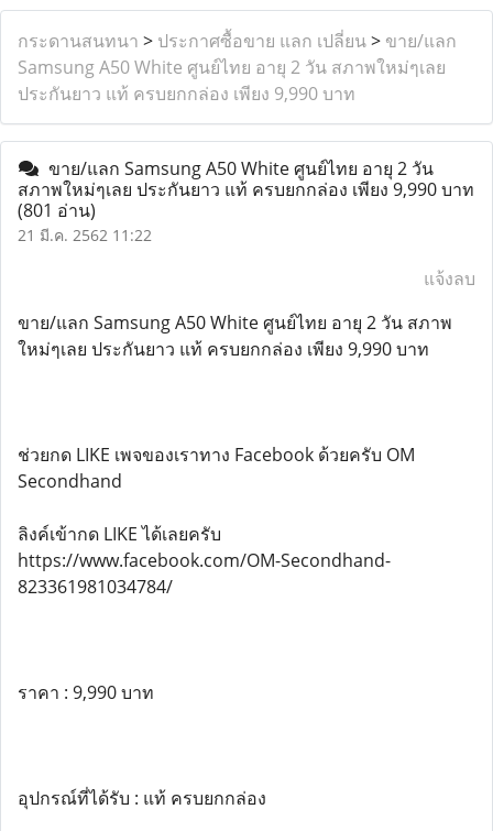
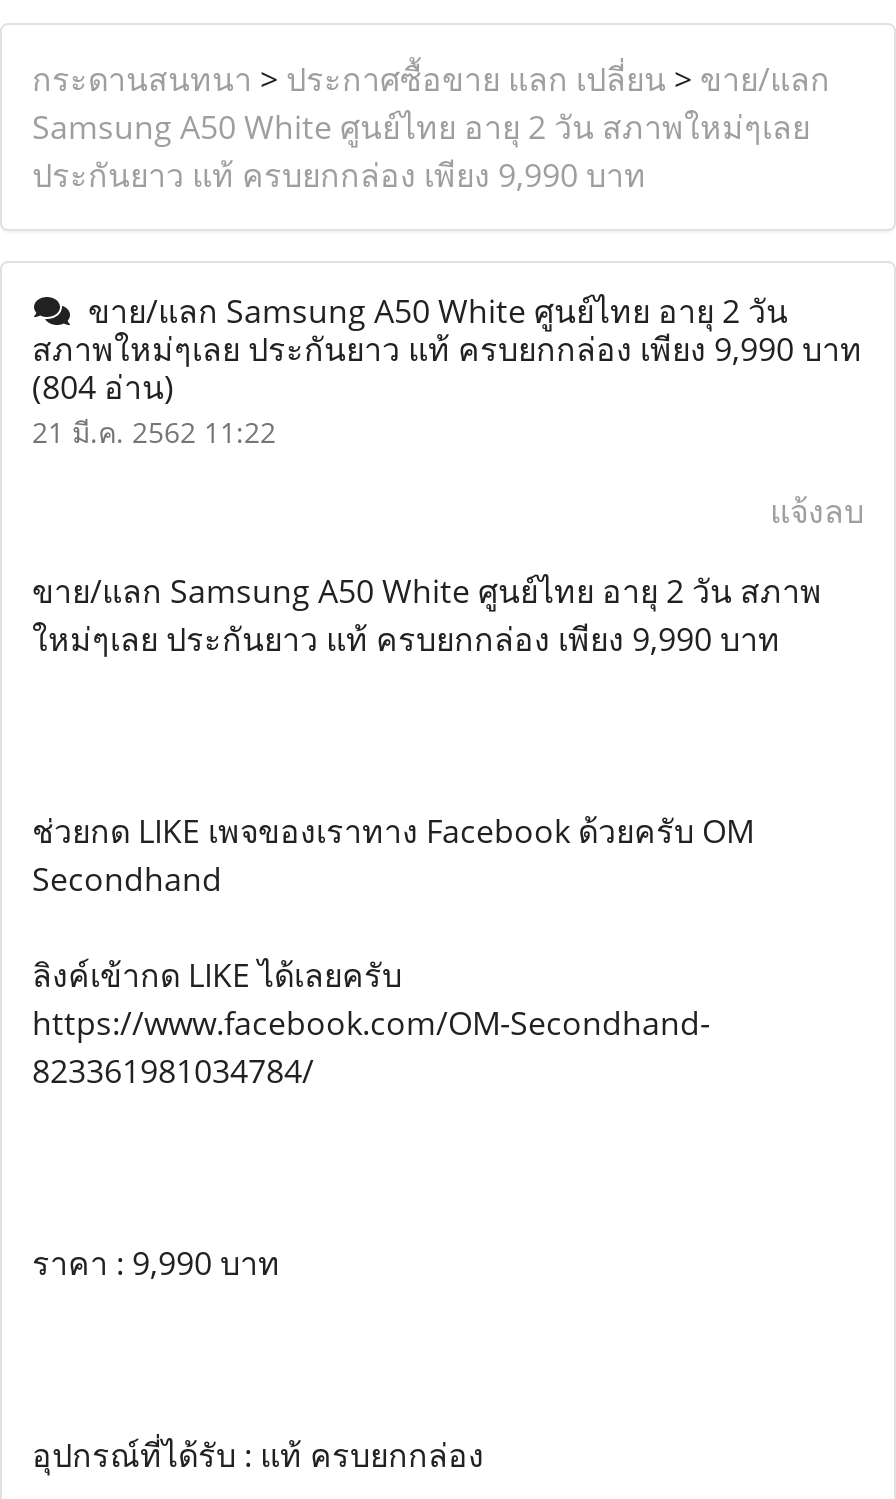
- (801 อ่าน)
+ (804 อ่าน)
